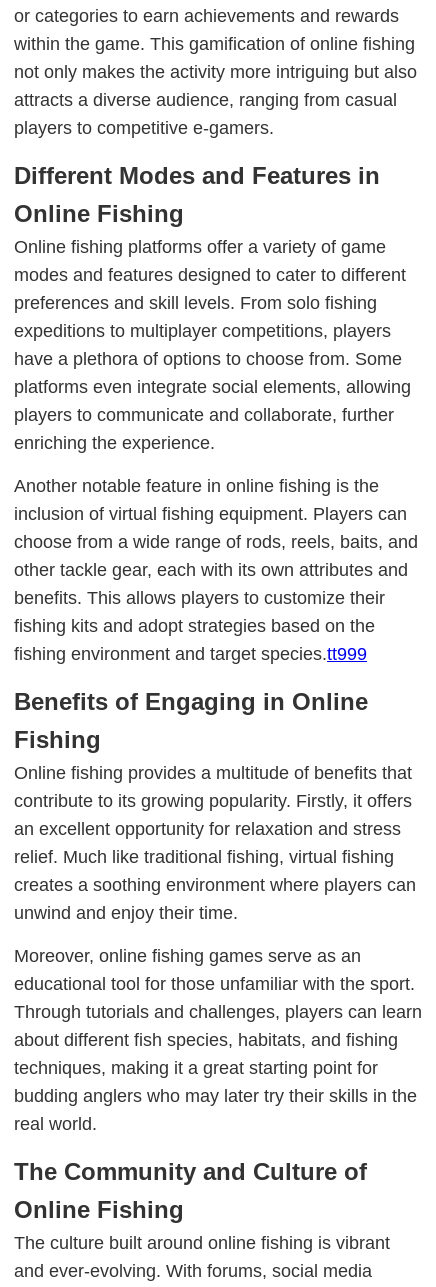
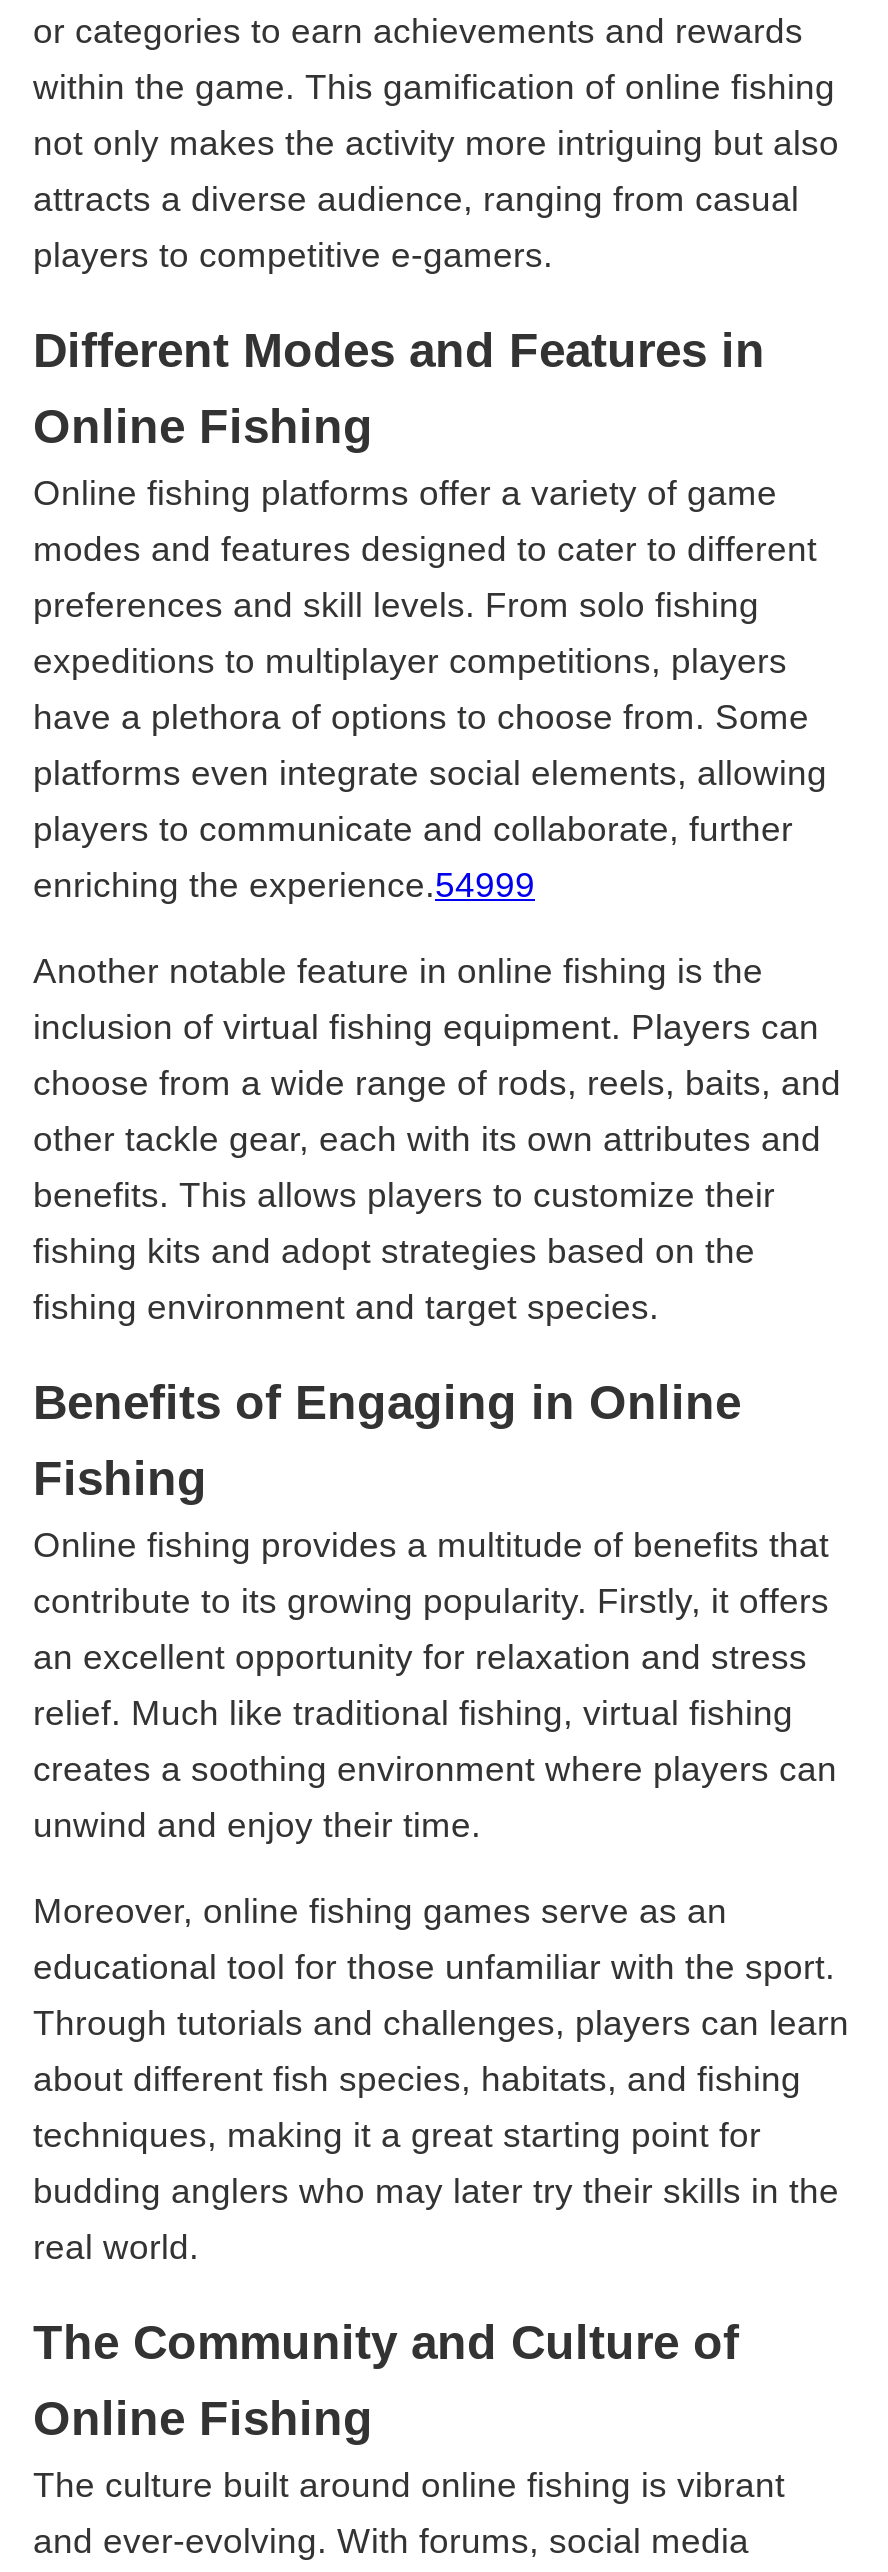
- enriching the experience.
+ enriching the experience.54999

- fishing environment and target species.tt999
+ fishing environment and target species.
